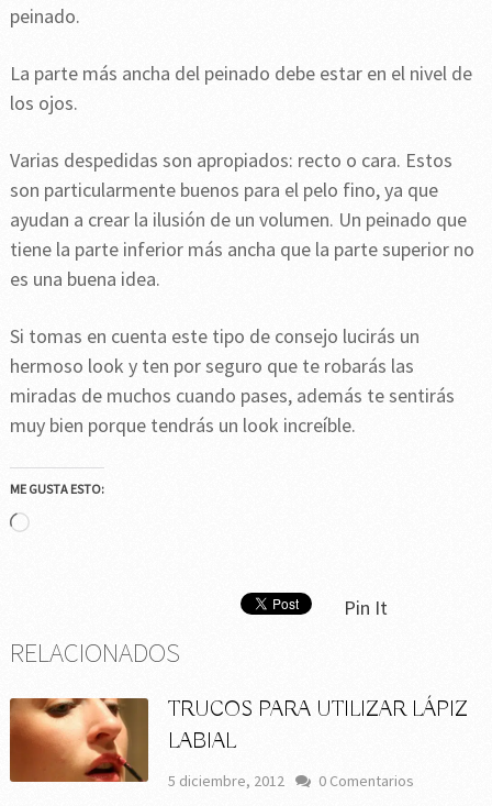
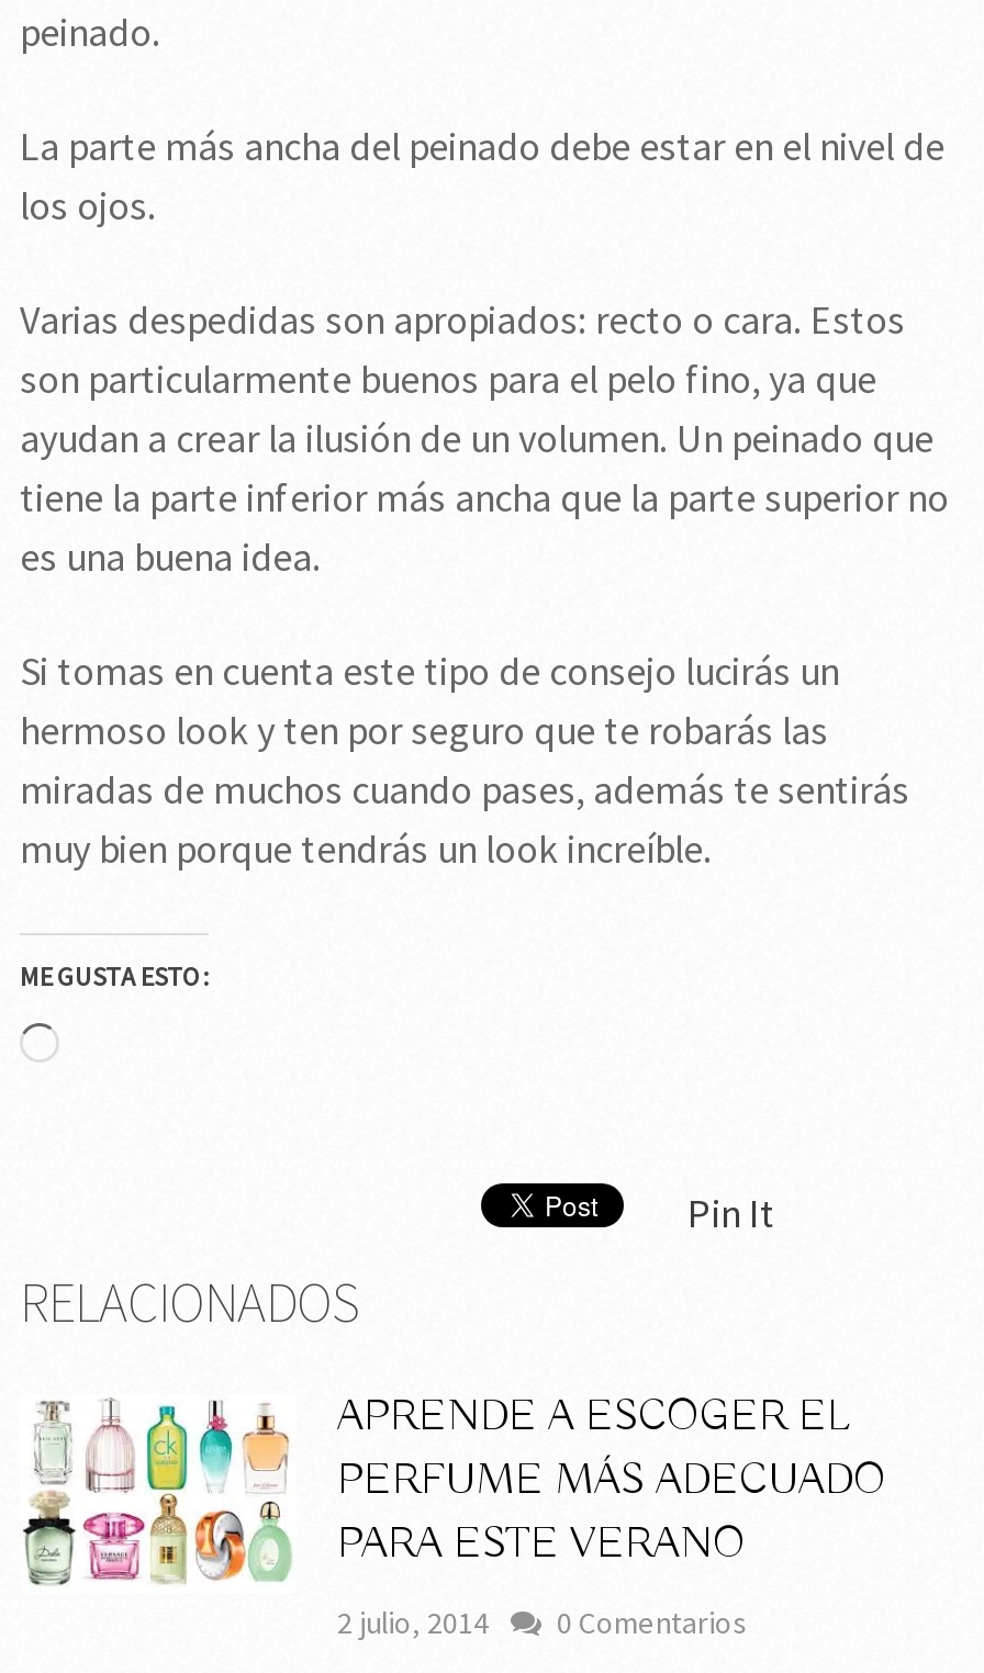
- [image]
- TRUCOS PARA UTILIZAR LÁPIZ
- LABIAL
+ [image]
+ APRENDE A ESCOGER EL
+ PERFUME MÁS ADECUADO
+ PARA ESTE VERANO

- 5 diciembre, 2012 0 Comentarios
+ 2 julio, 2014 0 Comentarios
